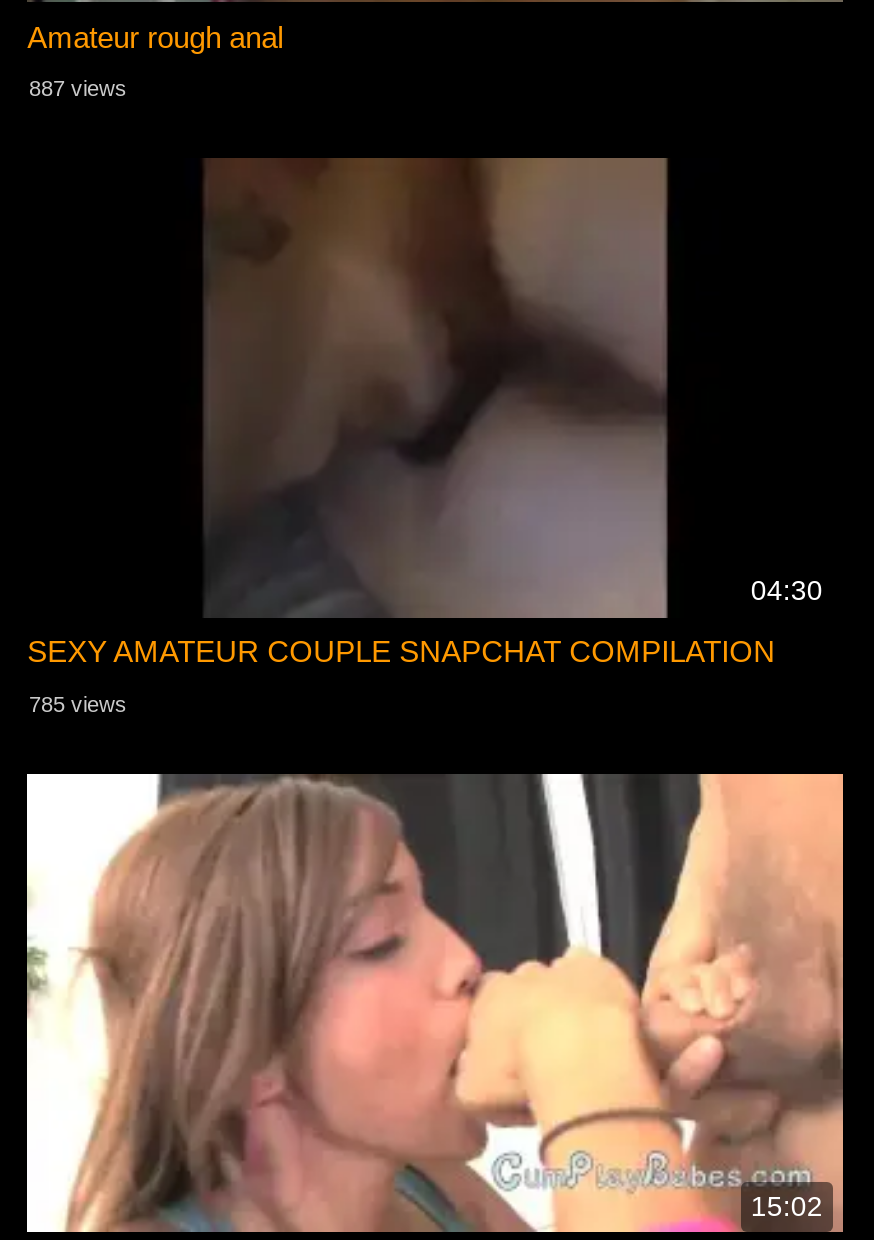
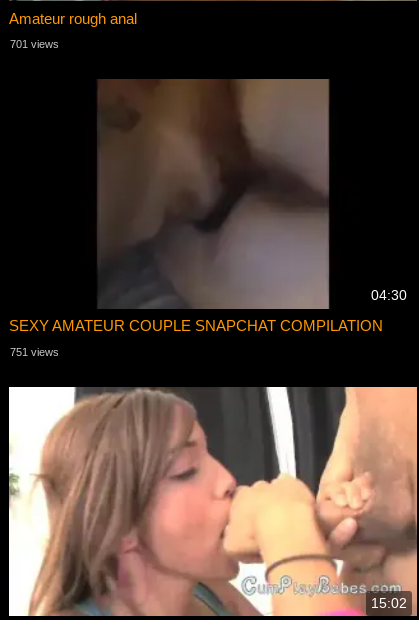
- 887 views
+ 701 views

- 785 views
+ 751 views
